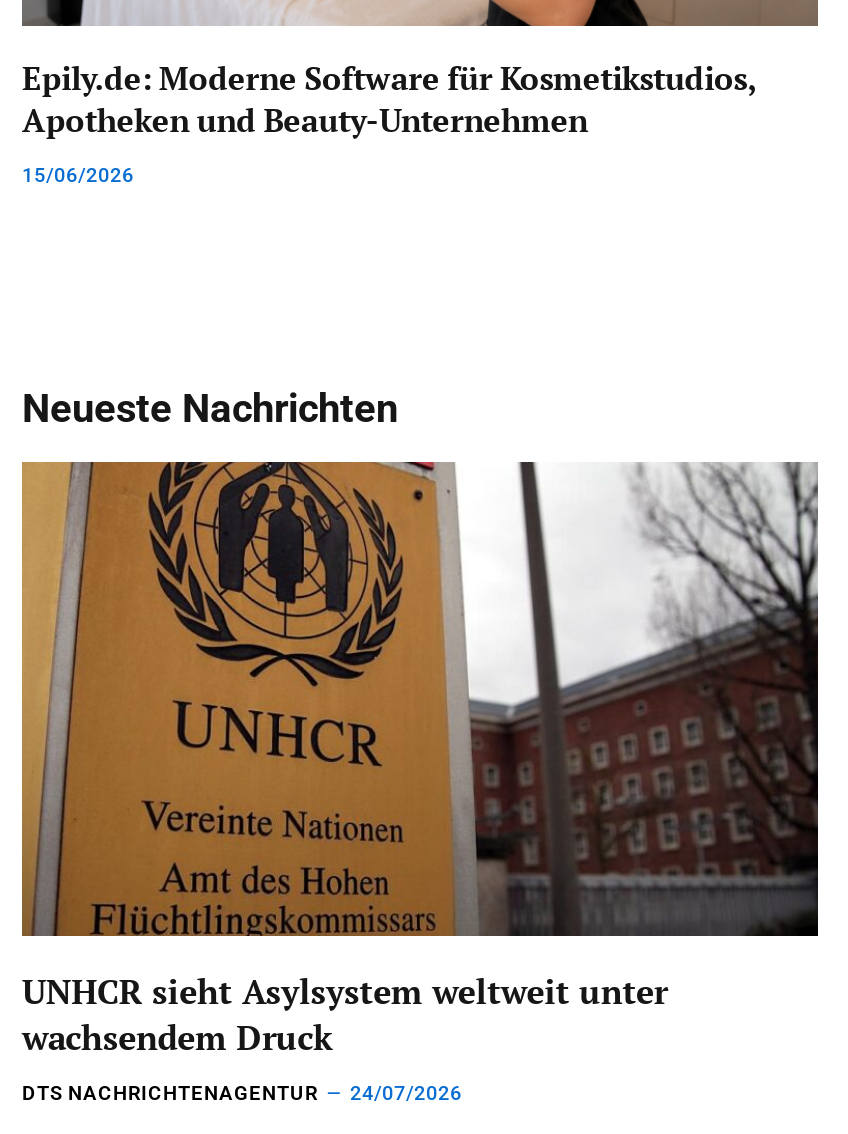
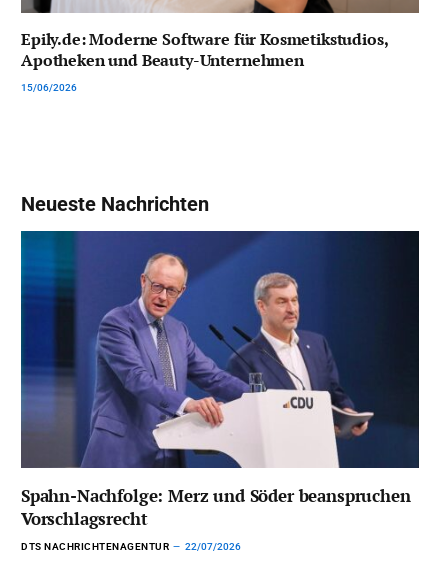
- [image]
- UNHCR sieht Asylsystem weltweit unter
- wachsendem Druck
+ [image]
+ Spahn-Nachfolge: Merz und Söder beanspruchen
+ Vorschlagsrecht

- DTS NACHRICHTENAGENTUR 24/07/2026
+ DTS NACHRICHTENAGENTUR 22/07/2026
